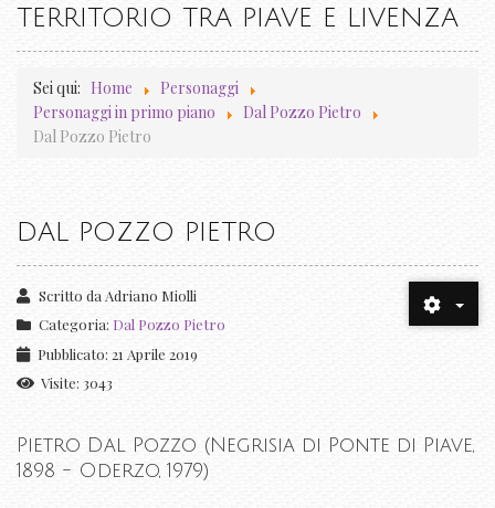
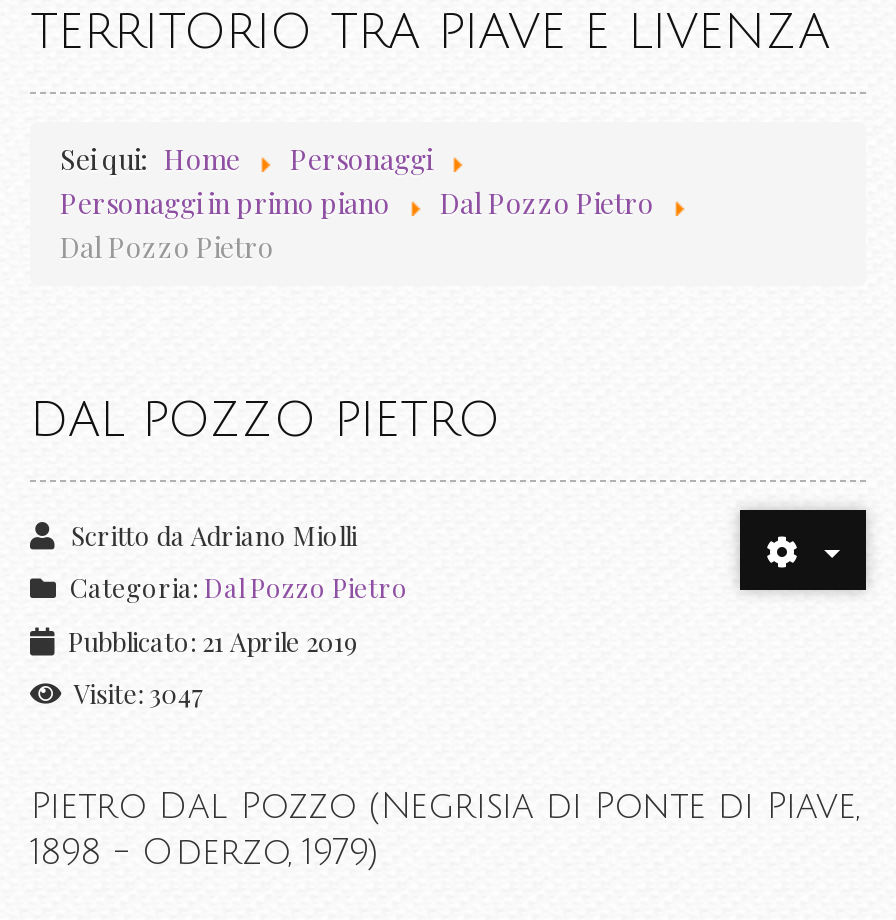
- Visite: 3043
+ Visite: 3047
